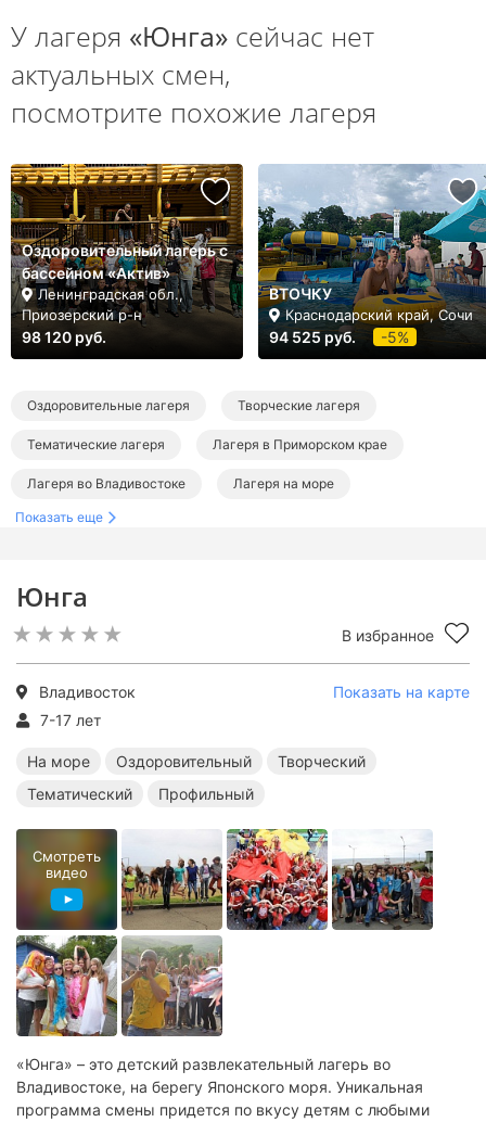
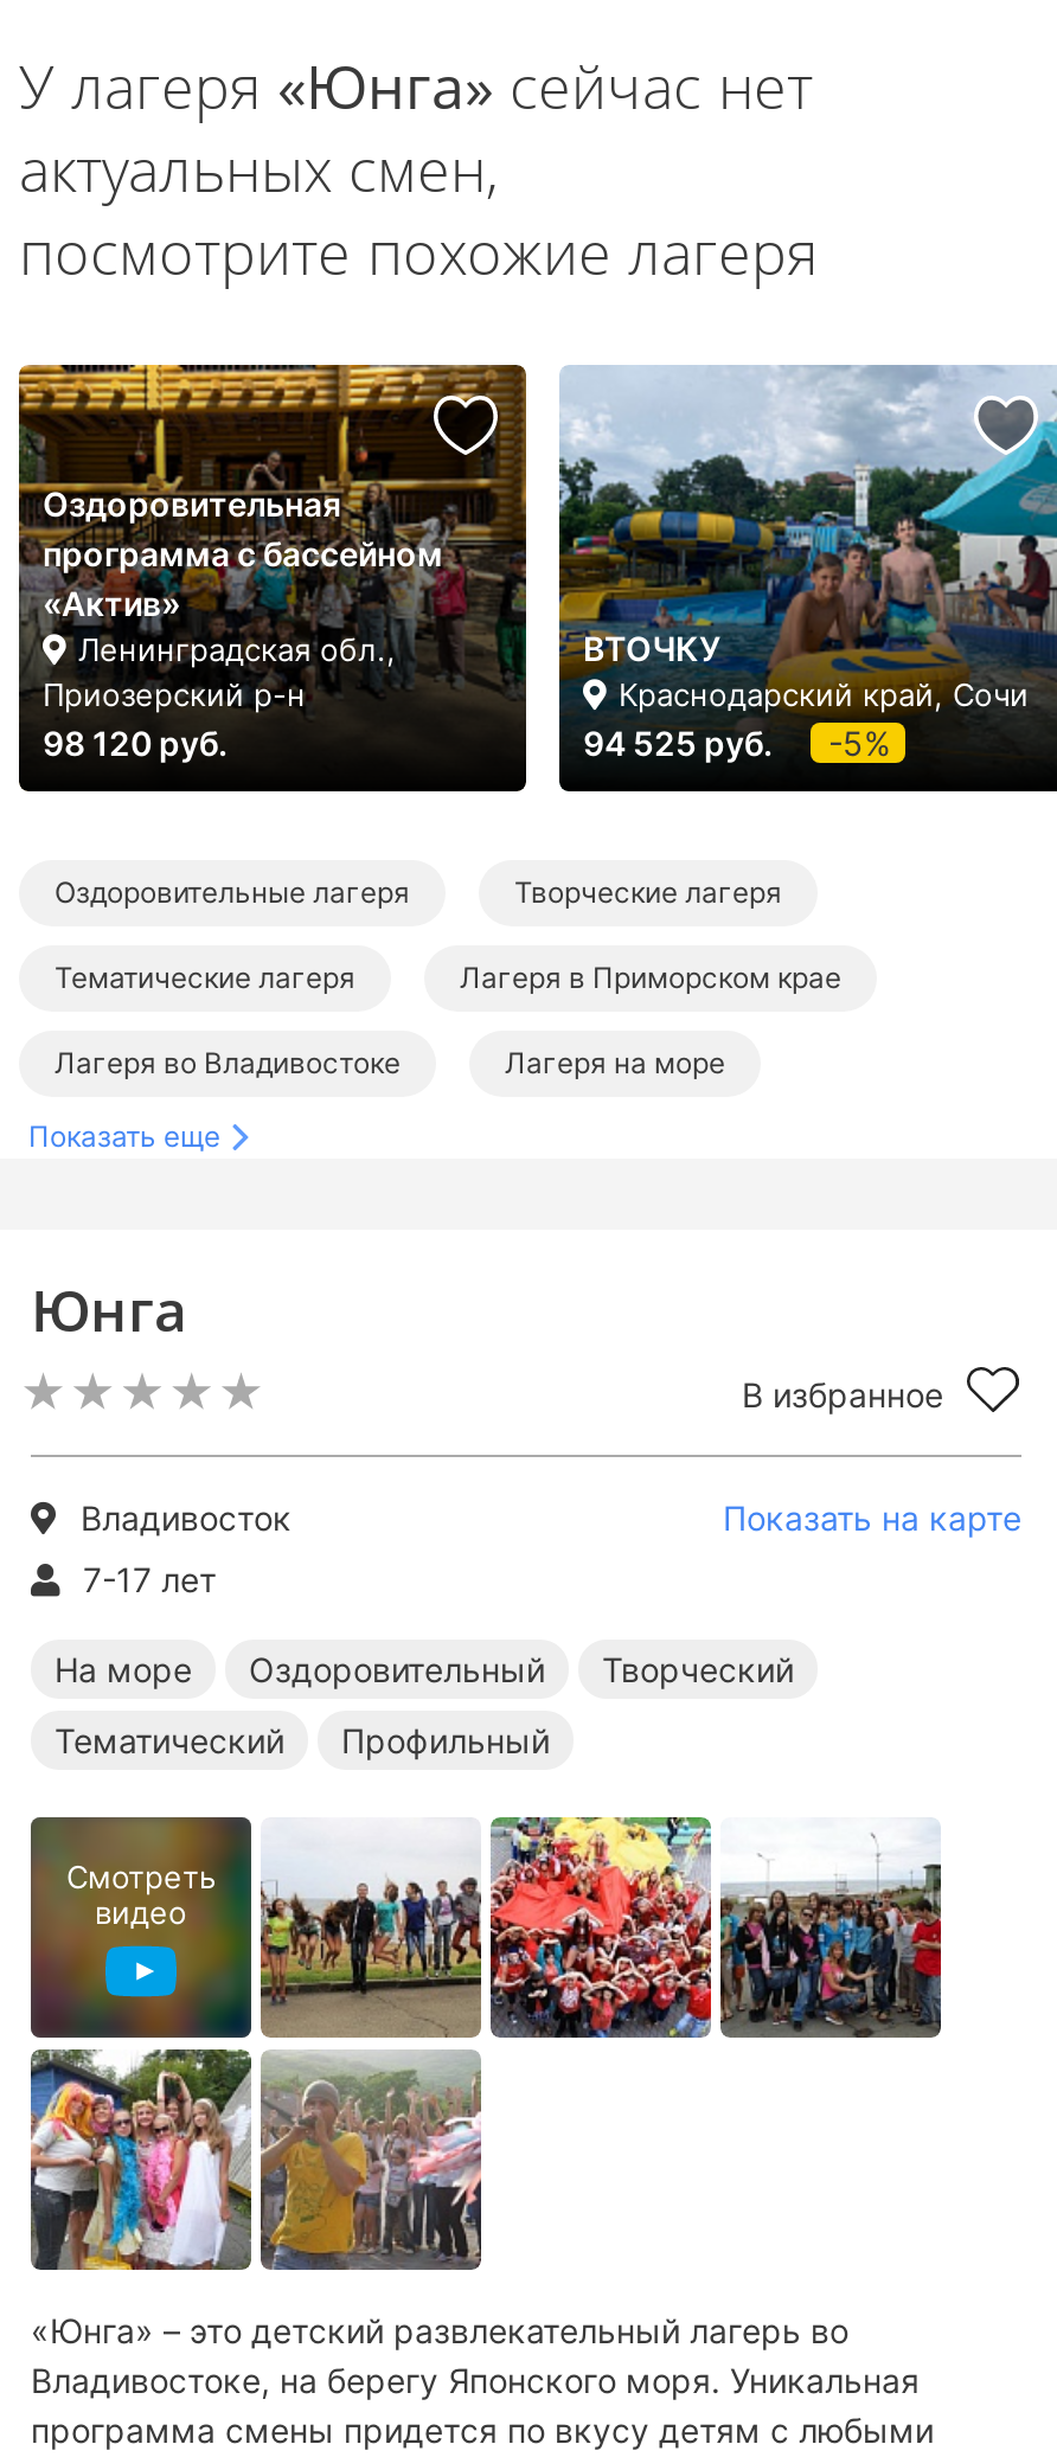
- Оздоровительный лагерь с
- бассейном «Актив»
+ Оздоровительная
+ программа с бассейном
+ «Актив»
